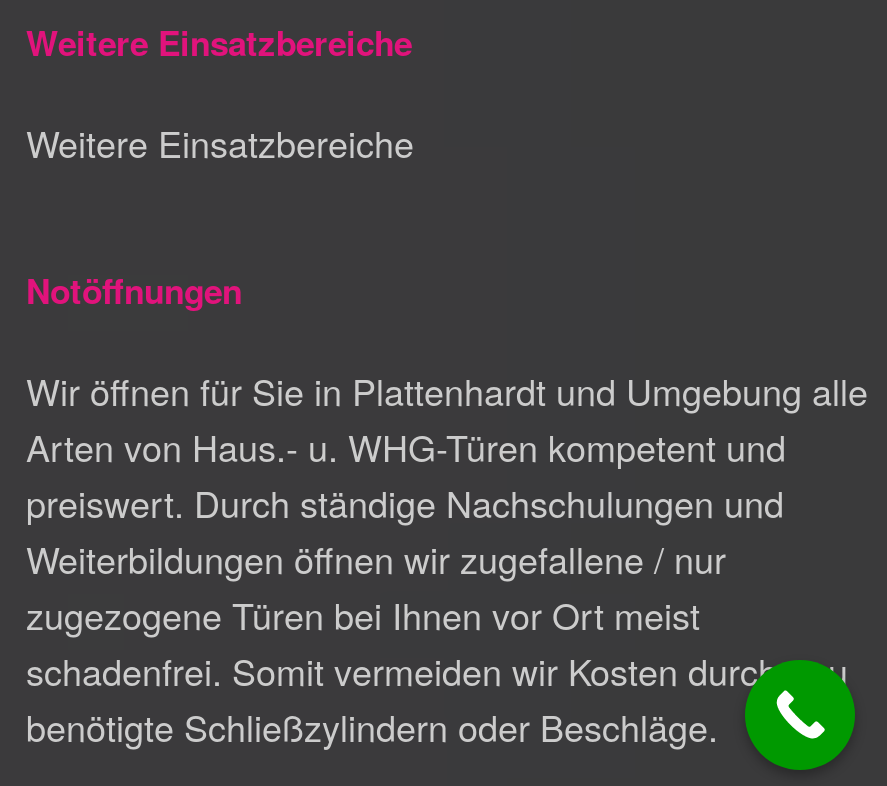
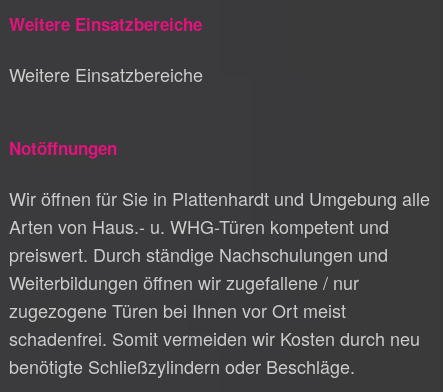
- [image]
